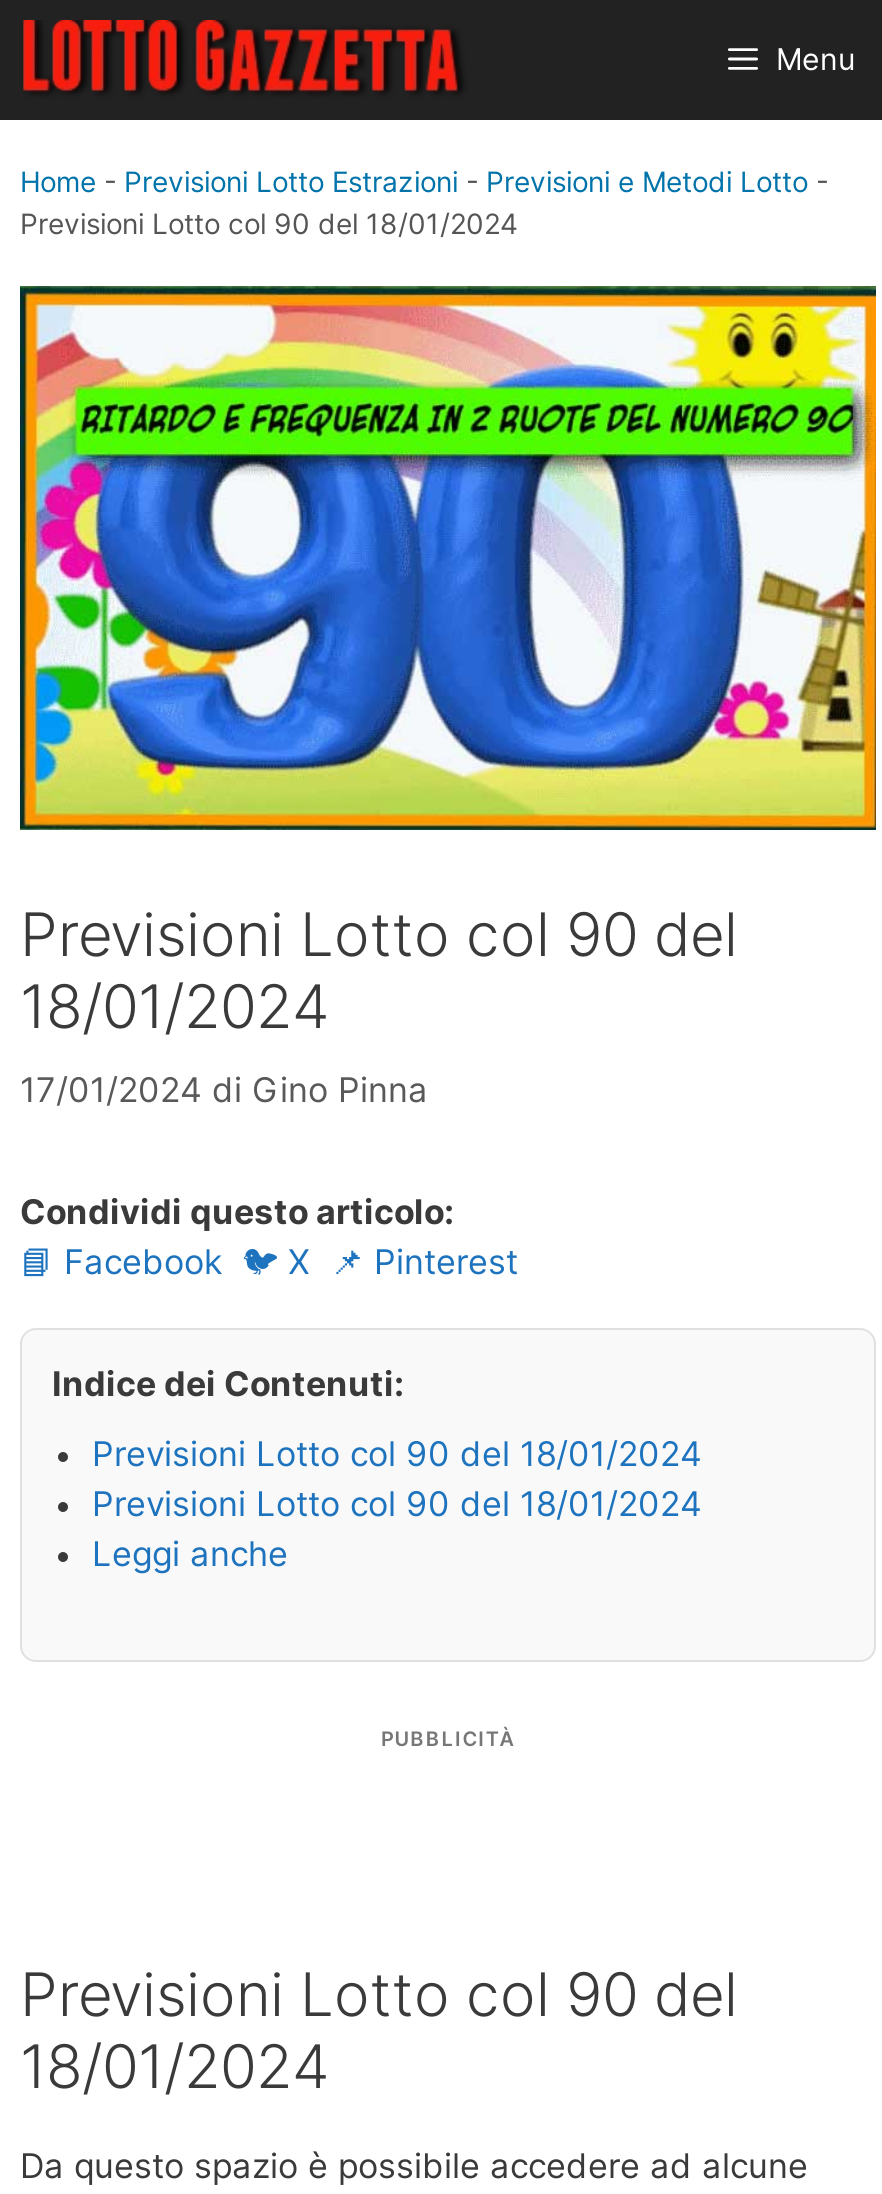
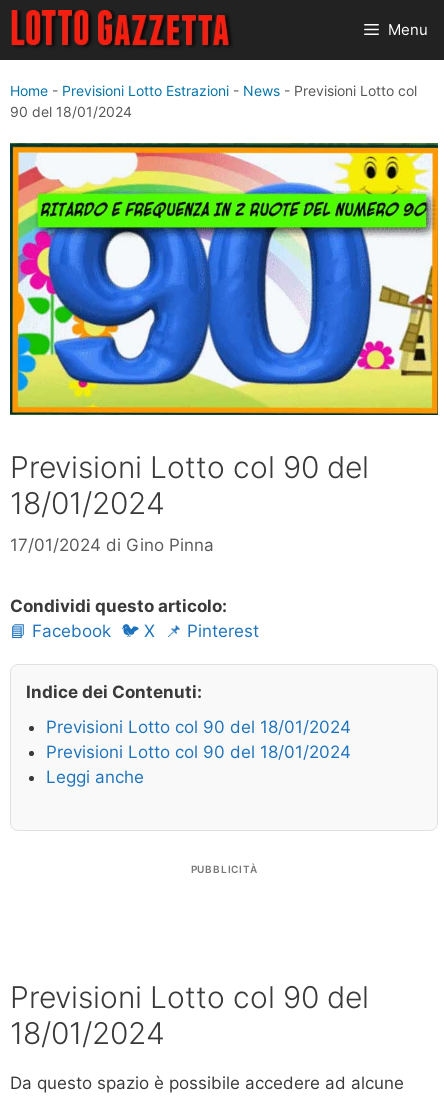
- Home - Previsioni Lotto Estrazioni - Previsioni e Metodi Lotto -
- Previsioni Lotto col 90 del 18/01/2024
+ Home - Previsioni Lotto Estrazioni - News - Previsioni Lotto col
+ 90 del 18/01/2024
